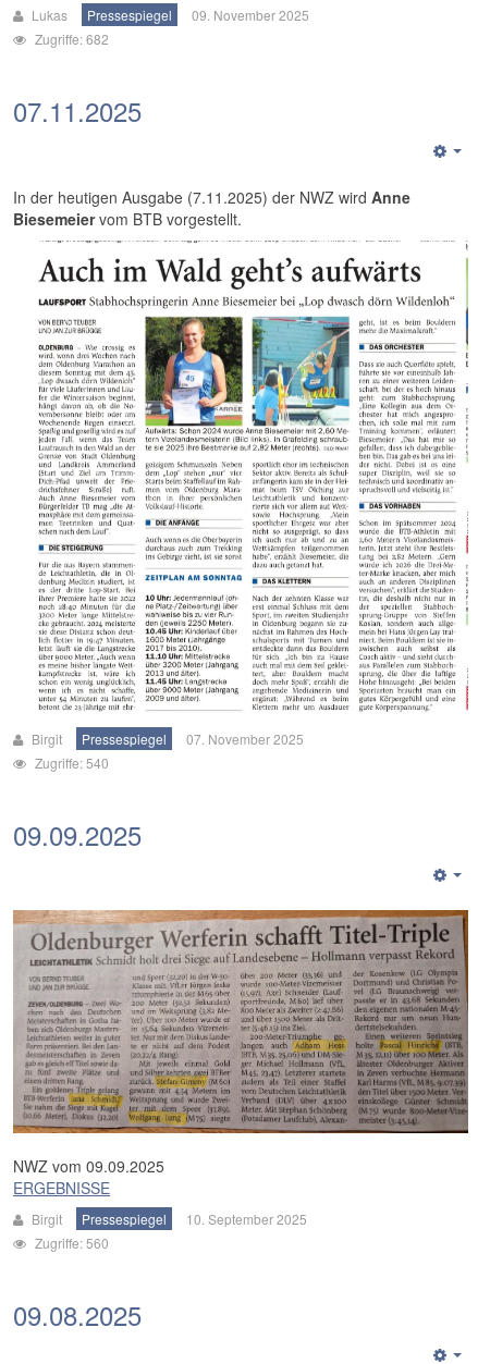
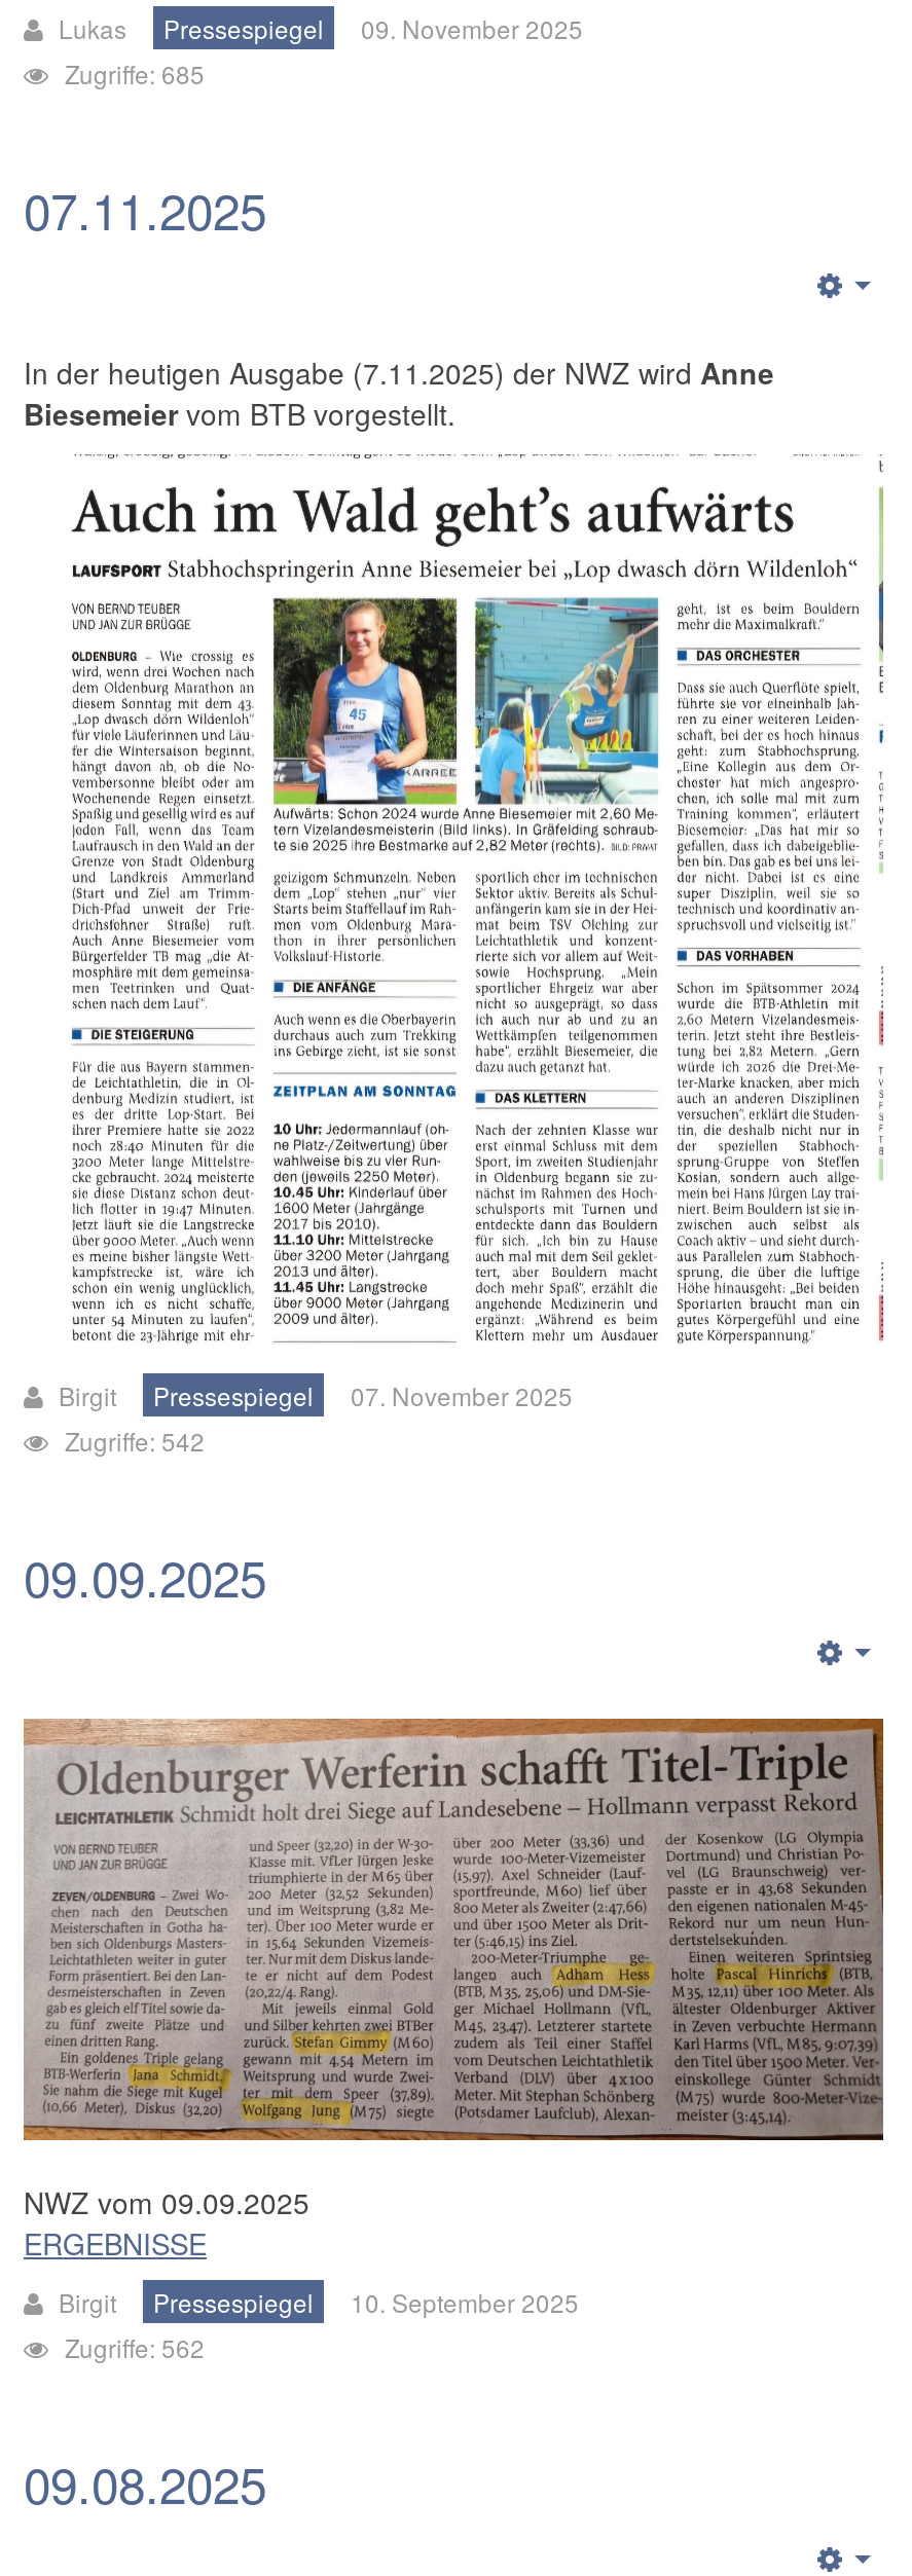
- Zugriffe: 682
+ Zugriffe: 685

- Zugriffe: 540
+ Zugriffe: 542

- Zugriffe: 560
+ Zugriffe: 562
